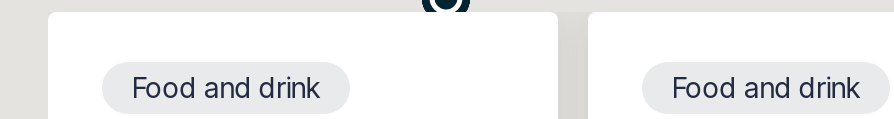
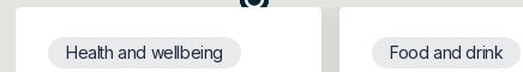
- Food and drink
+ Health and wellbeing
